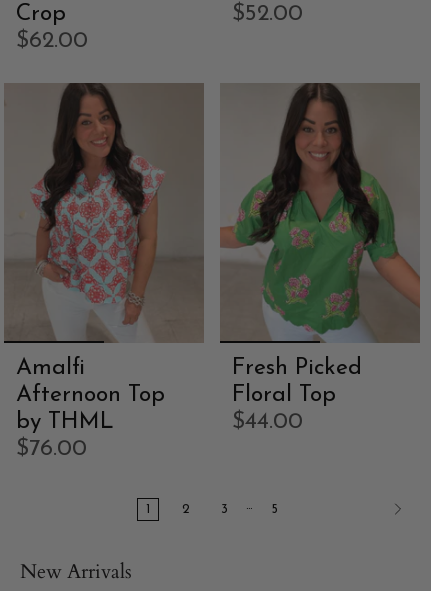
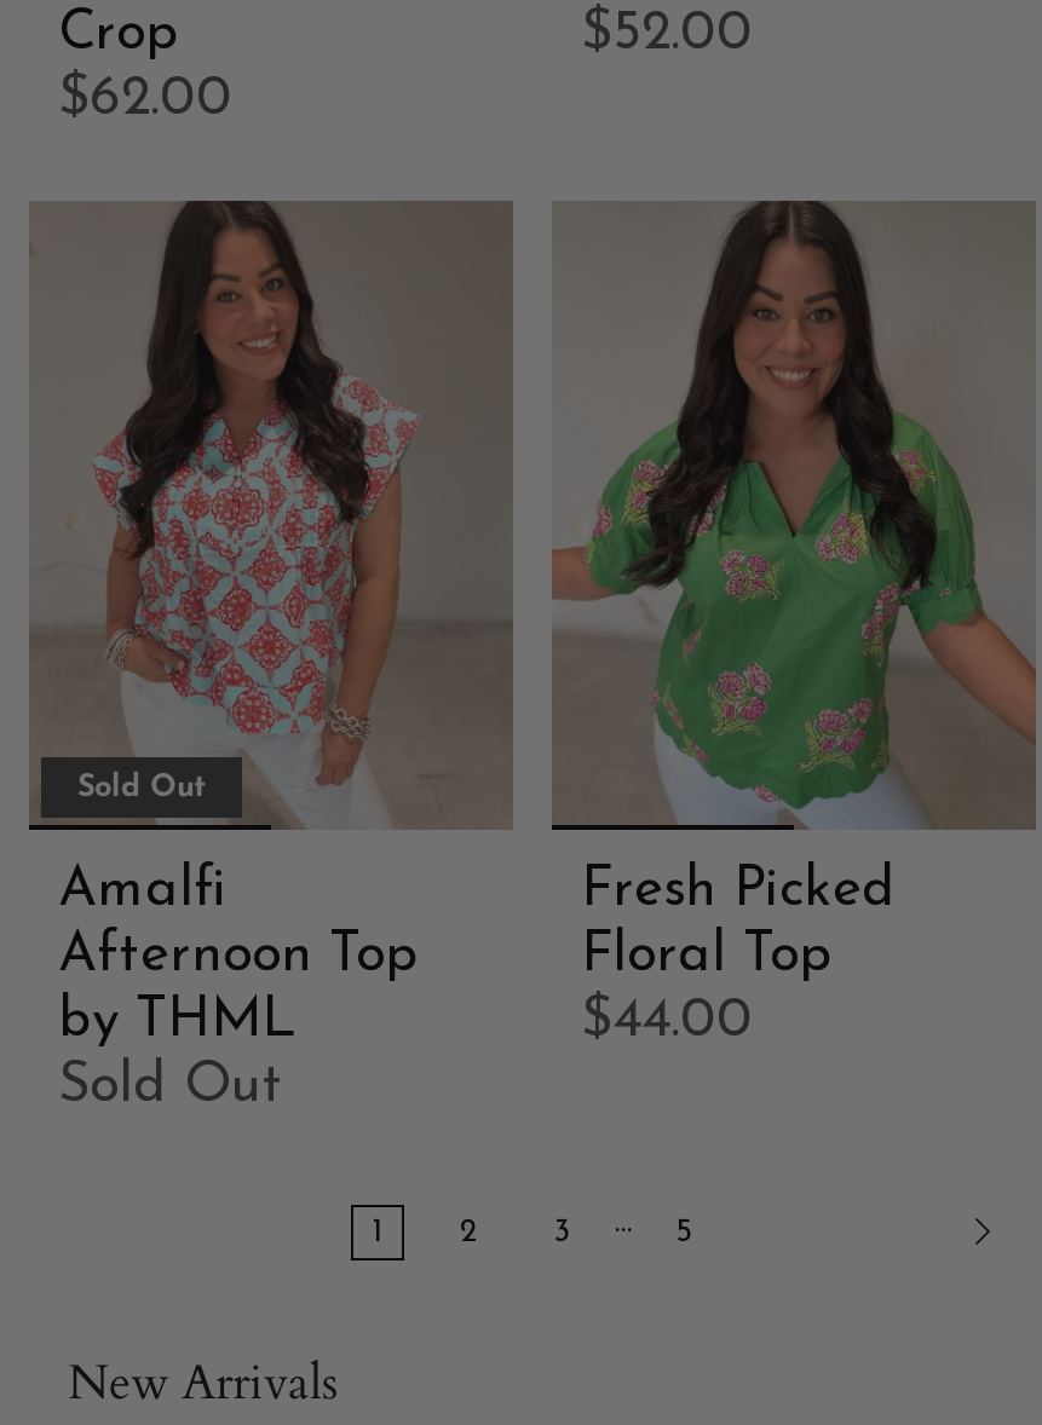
+ Sold Out

- $76.00
+ Sold Out
